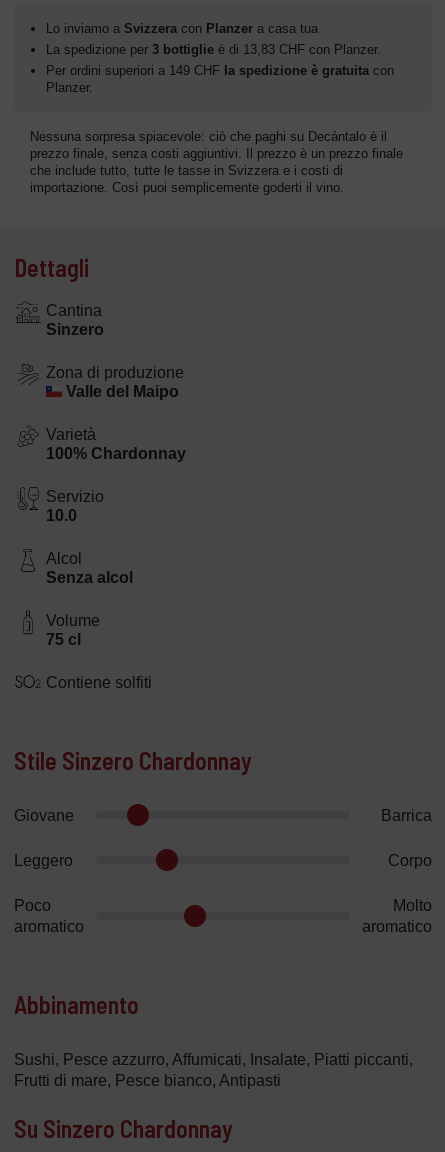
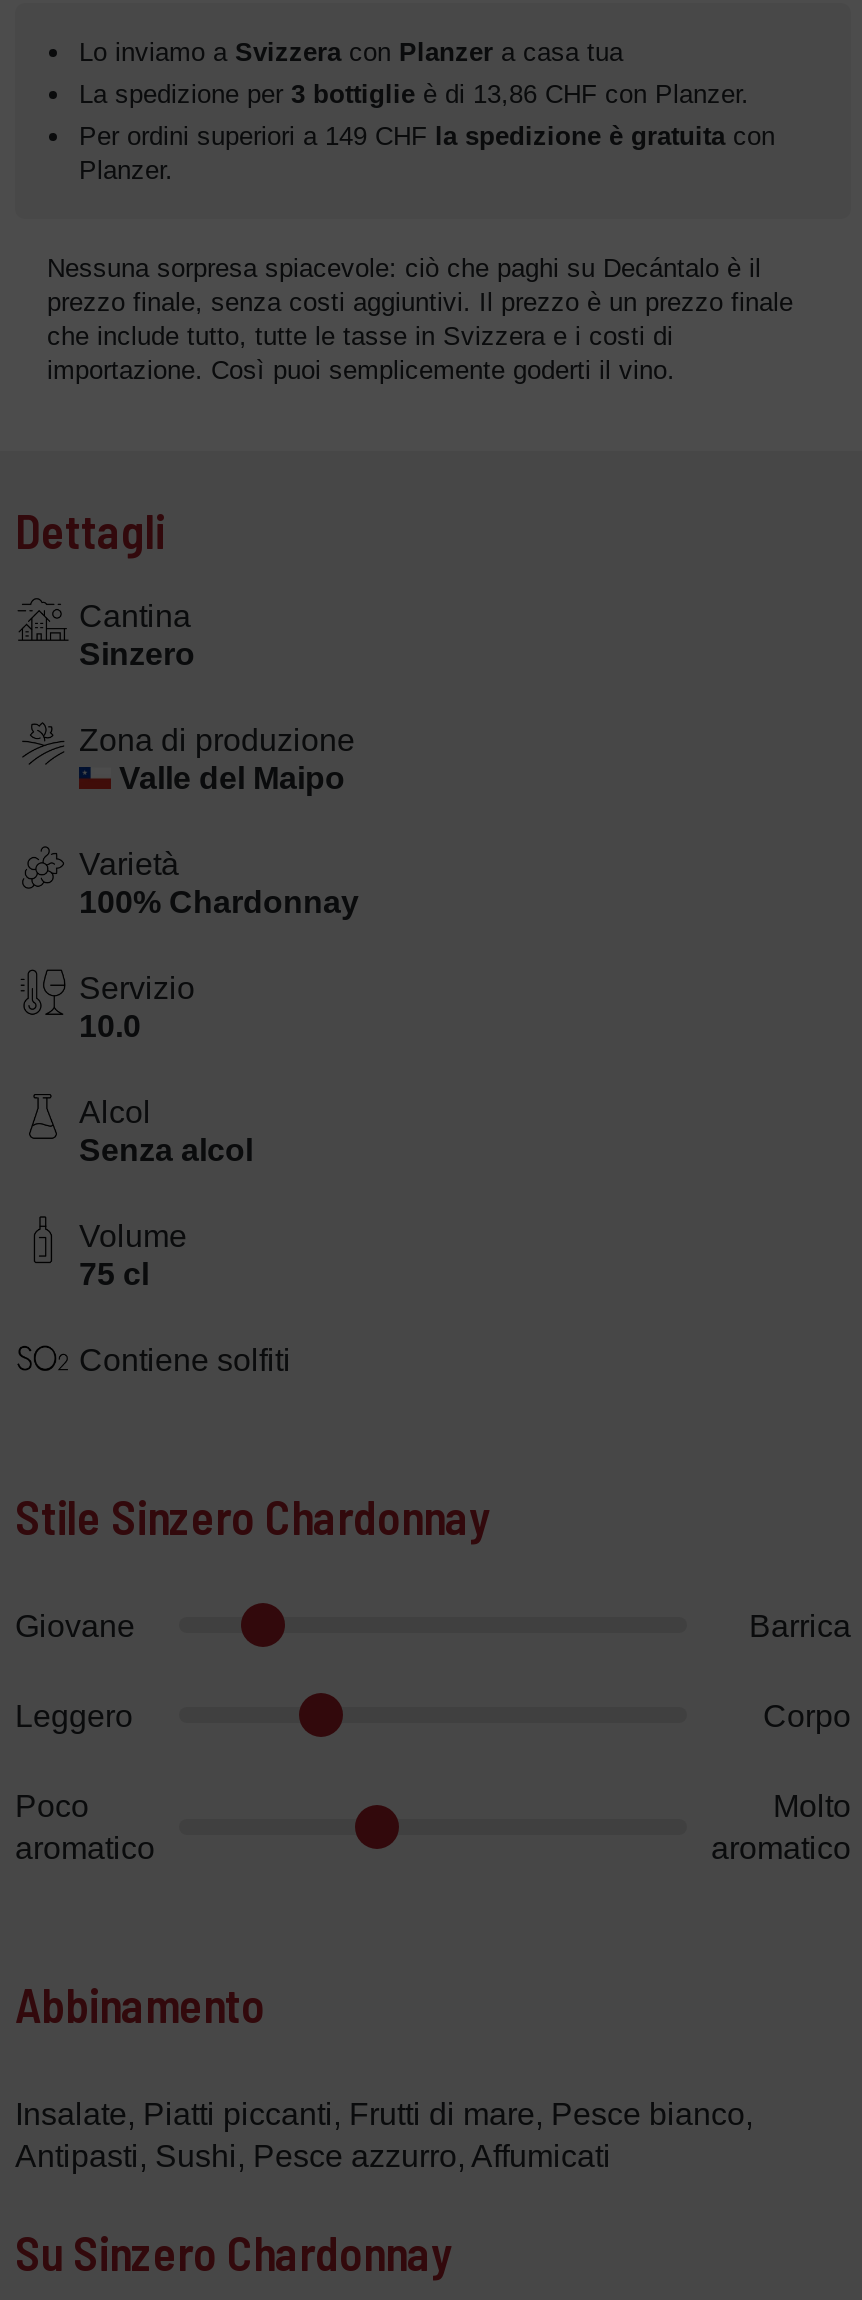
- La spedizione per 3 bottiglie è di 13,83 CHF con Planzer.
+ La spedizione per 3 bottiglie è di 13,86 CHF con Planzer.

- Sushi, Pesce azzurro, Affumicati, Insalate, Piatti piccanti,
- Frutti di mare, Pesce bianco, Antipasti
+ Insalate, Piatti piccanti, Frutti di mare, Pesce bianco,
+ Antipasti, Sushi, Pesce azzurro, Affumicati
